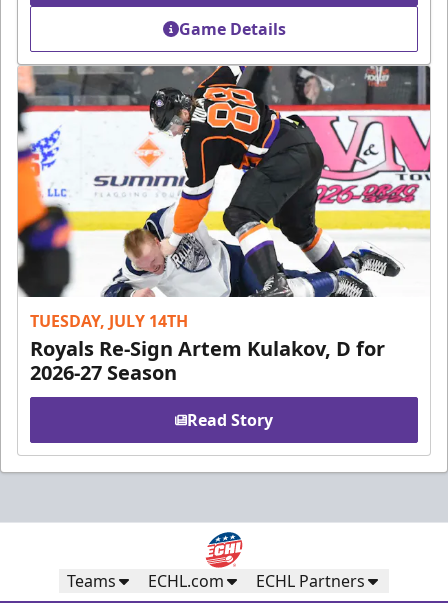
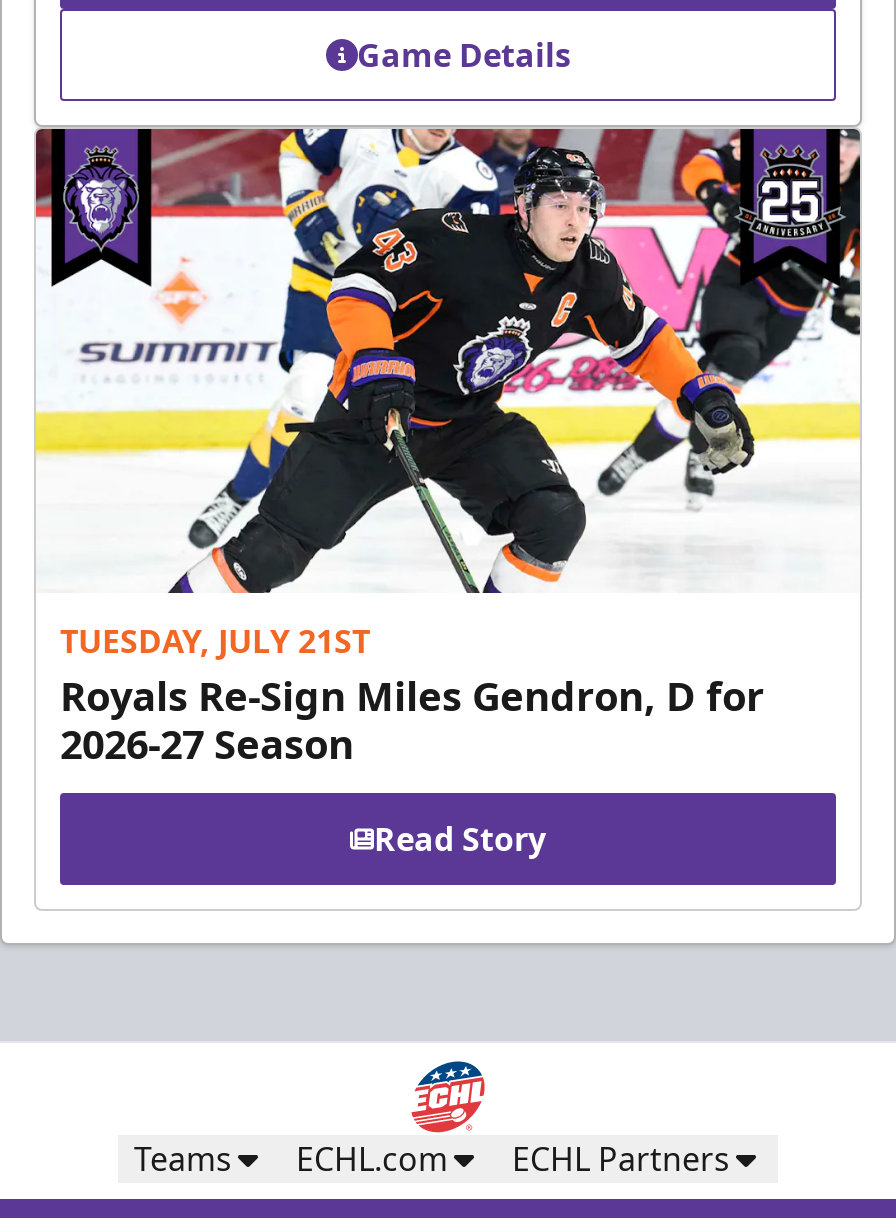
- [image]
- TUESDAY, JULY 14TH
+ [image]
+ TUESDAY, JULY 21ST

- Royals Re-Sign Artem Kulakov, D for
+ Royals Re-Sign Miles Gendron, D for
